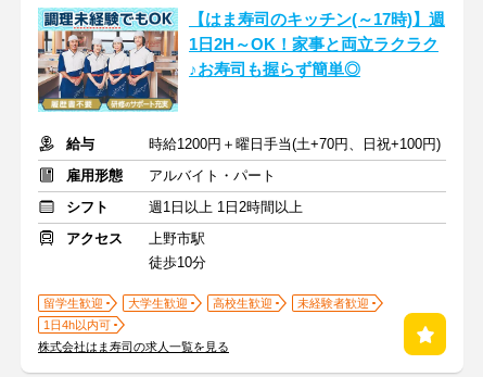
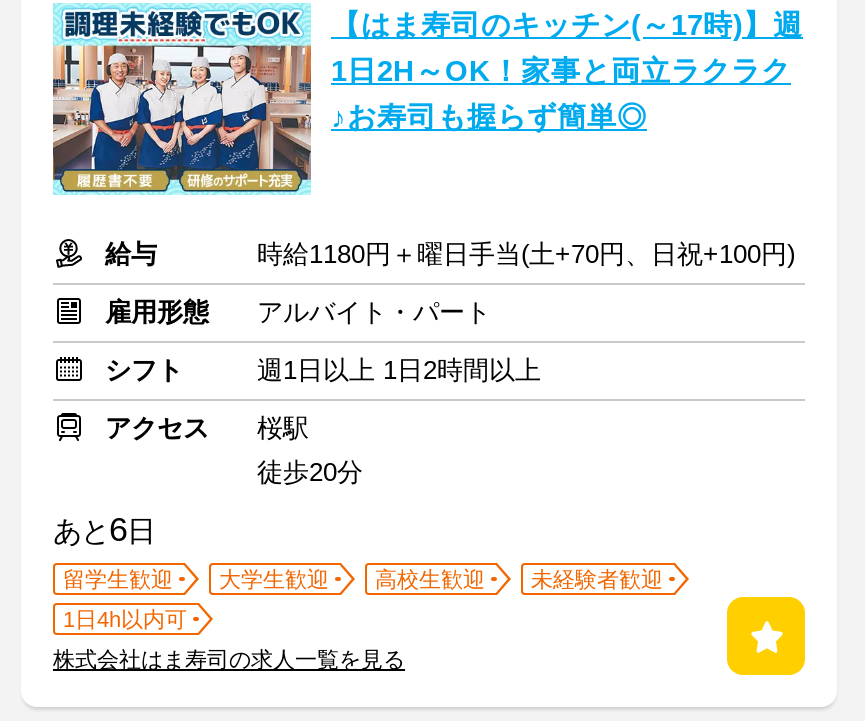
- 時給1200円＋曜日手当(土+70円、日祝+100円)
+ 時給1180円＋曜日手当(土+70円、日祝+100円)

- 上野市駅
- 徒歩10分
+ 桜駅
+ 徒歩20分
+ あと6日
